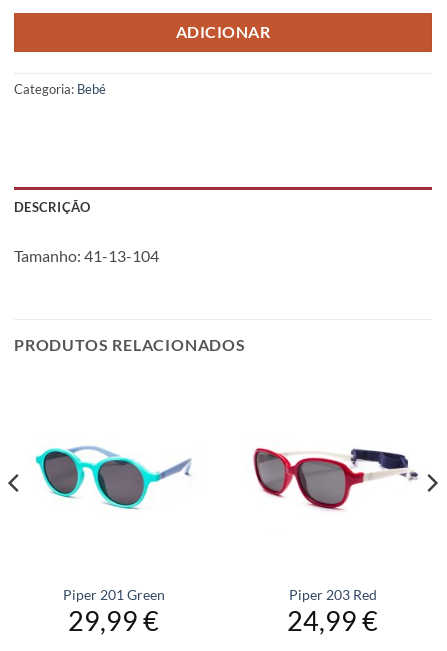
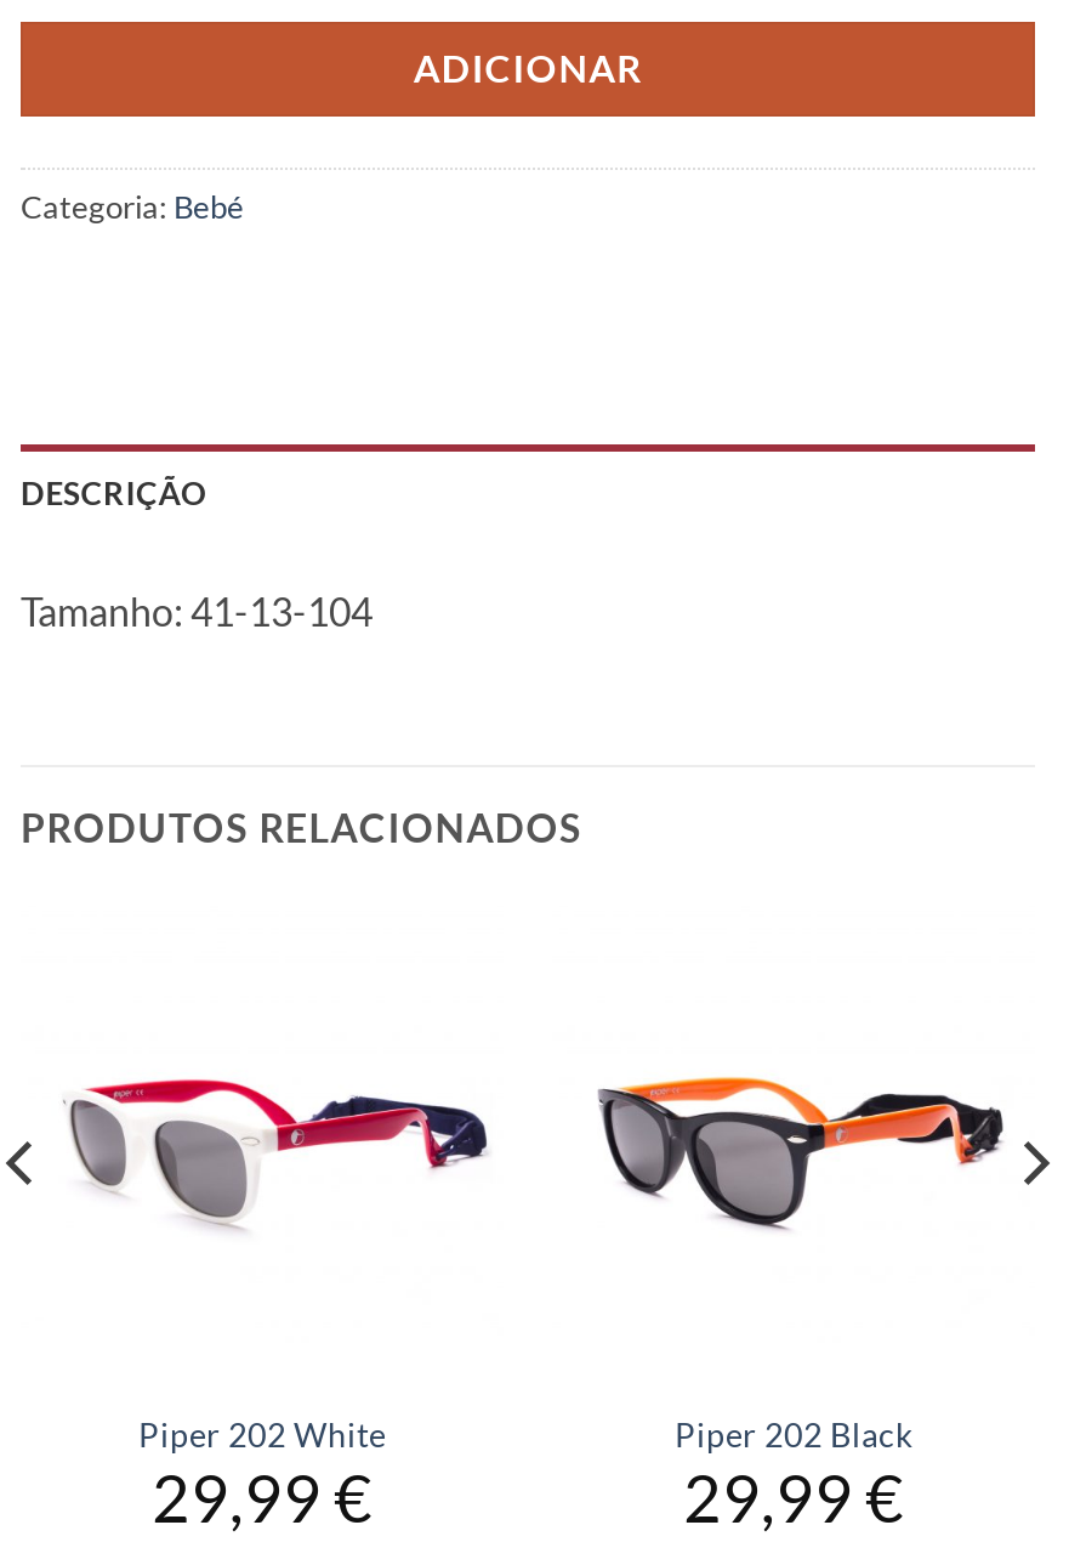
- [image]
+ [image]

- [image]
+ [image]

- Piper 201 Green
+ Piper 202 White

- Piper 203 Red
+ Piper 202 Black

- 24,99 €
+ 29,99 €
